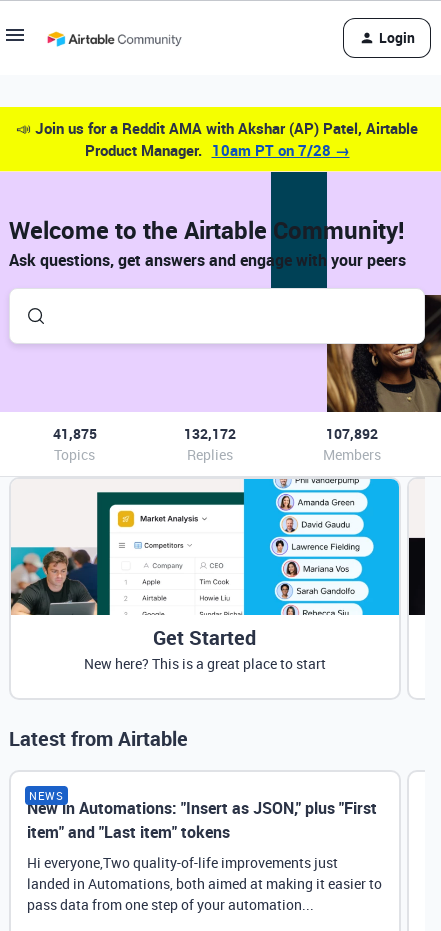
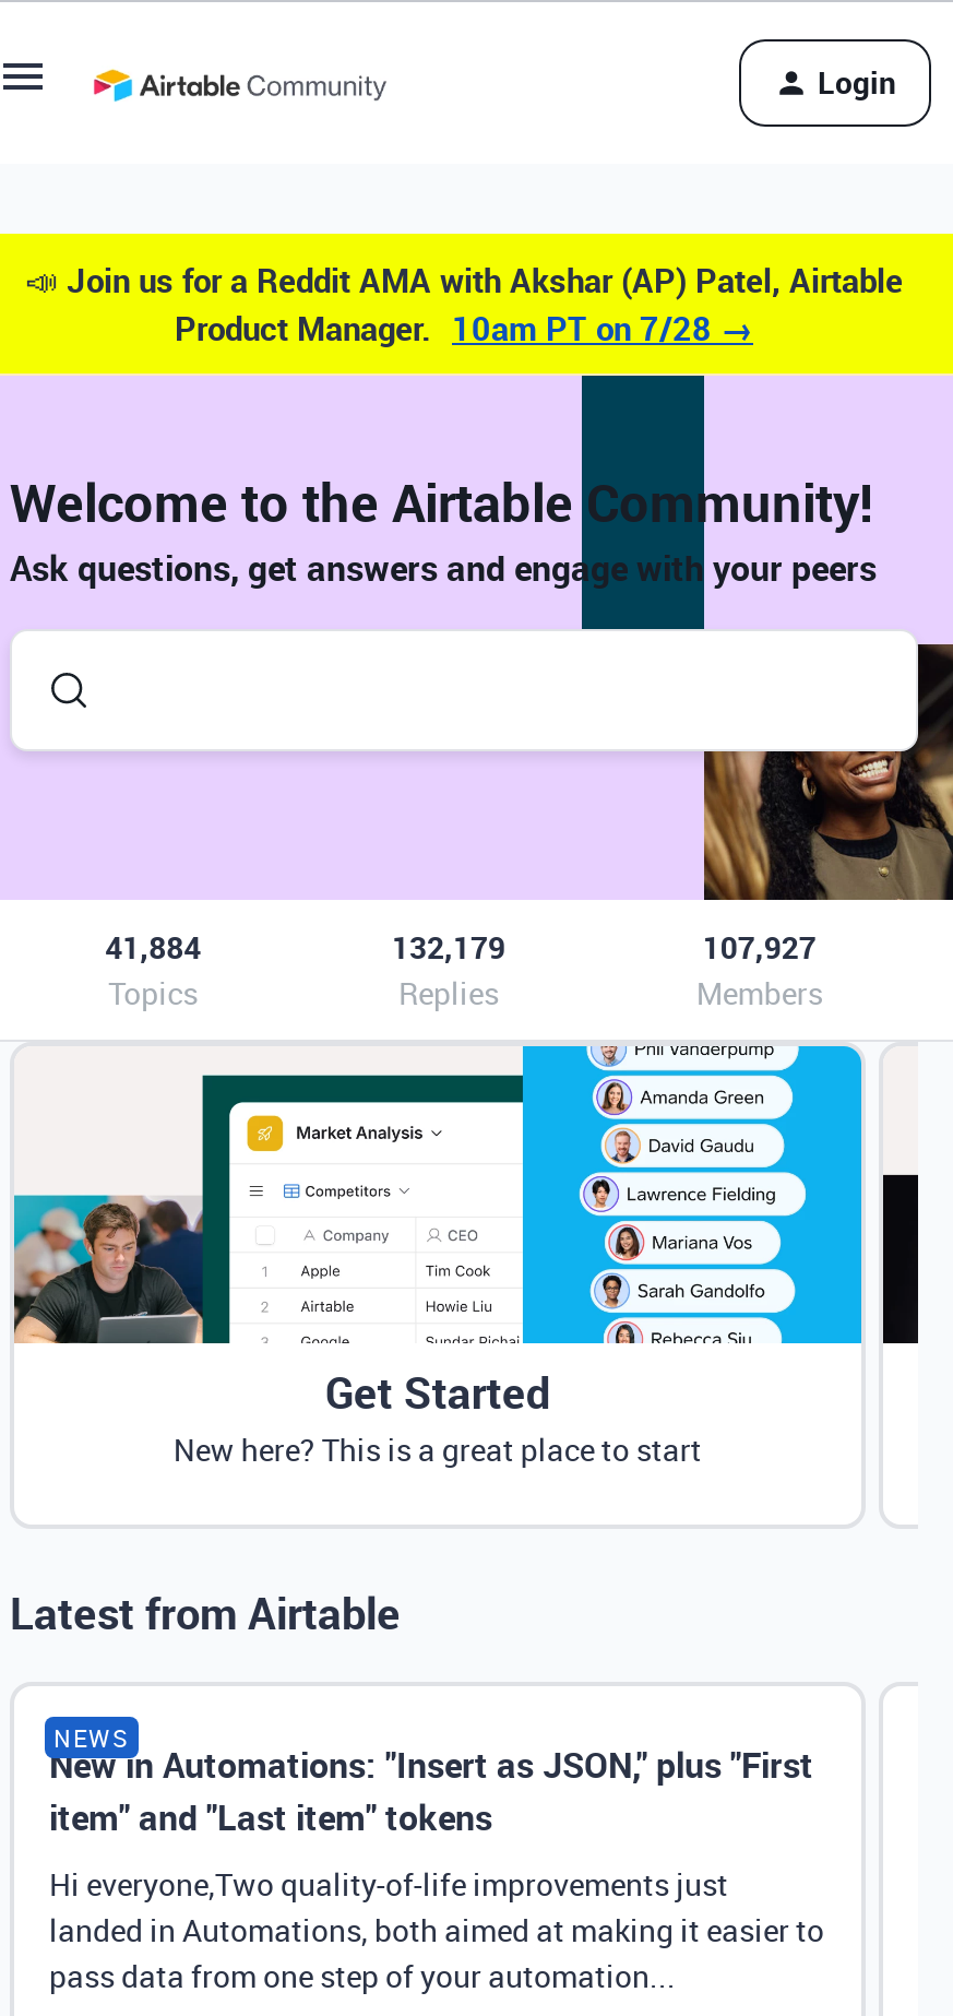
- 41,875
+ 41,884

- 132,172
+ 132,179

- 107,892
+ 107,927
